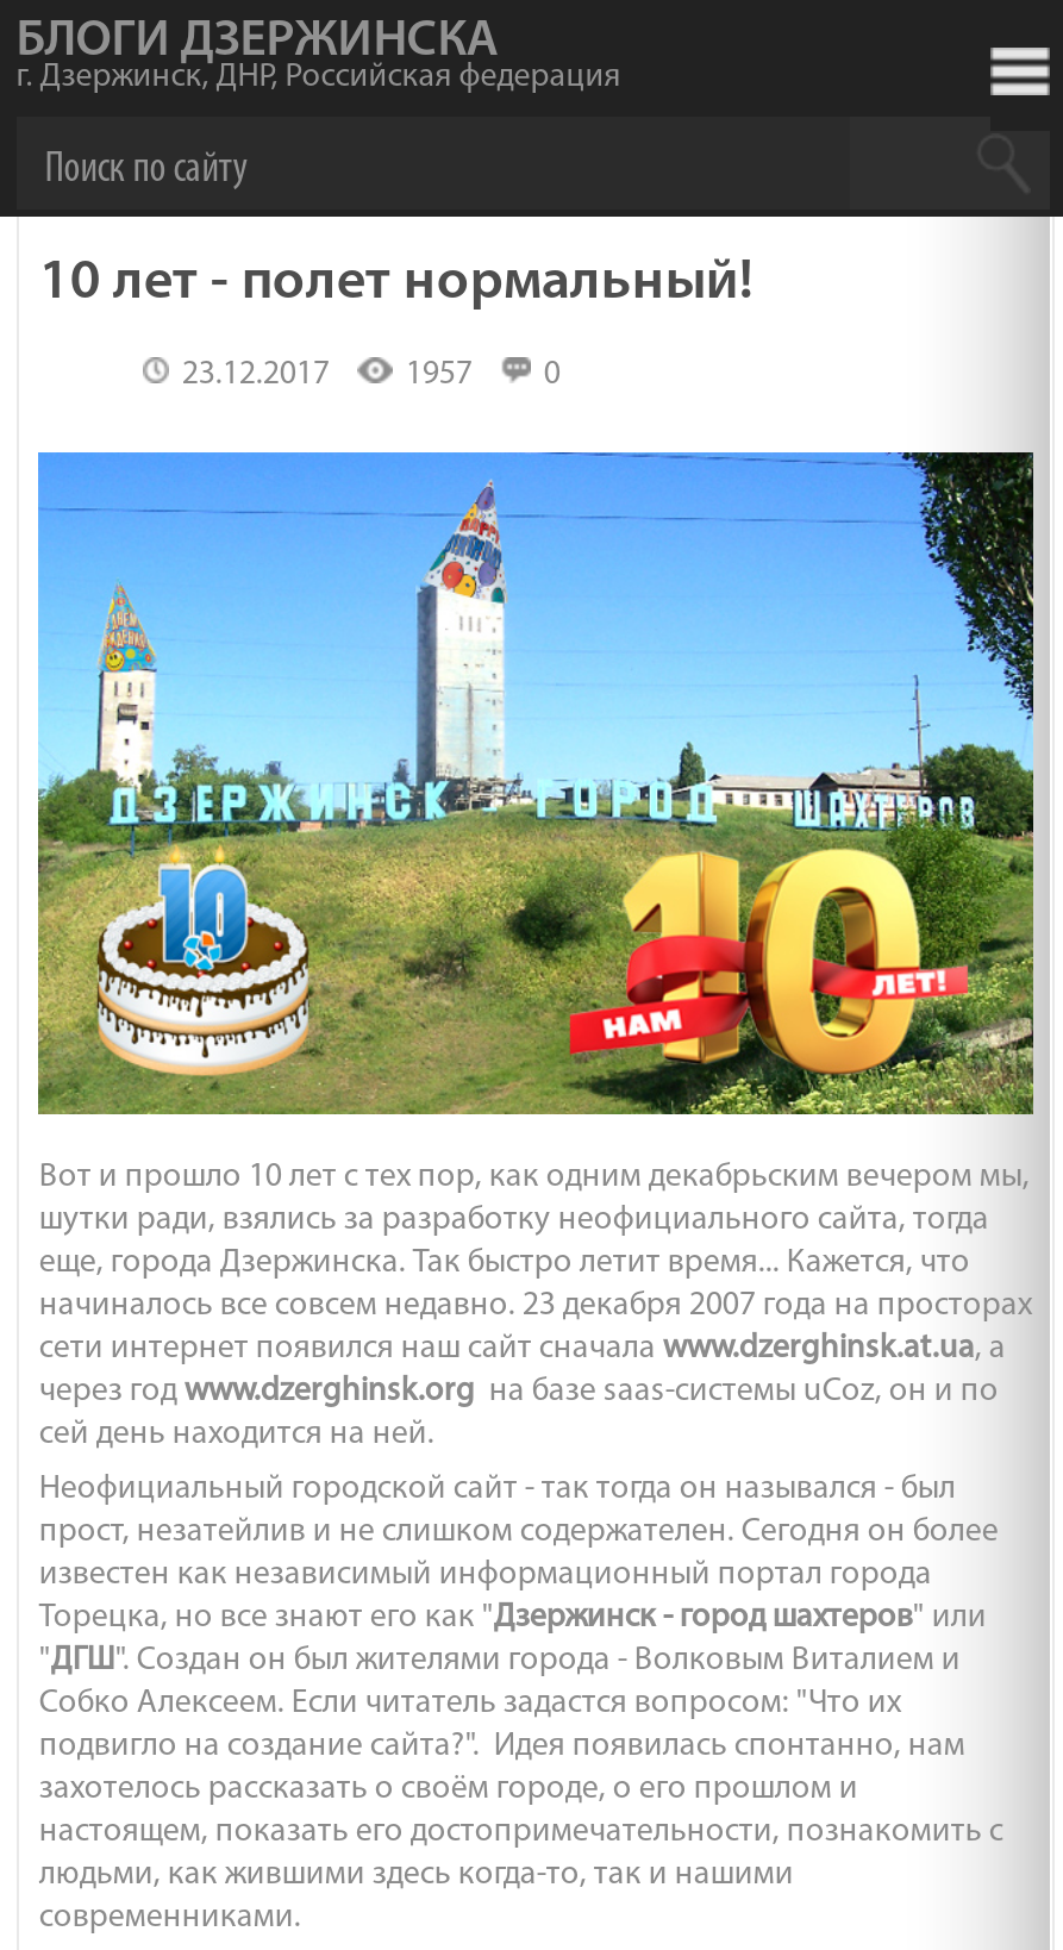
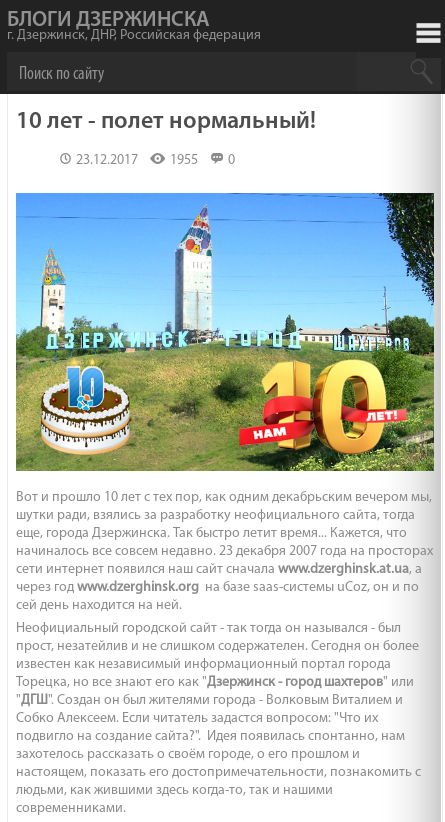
- 1957 0
+ 1955 0
